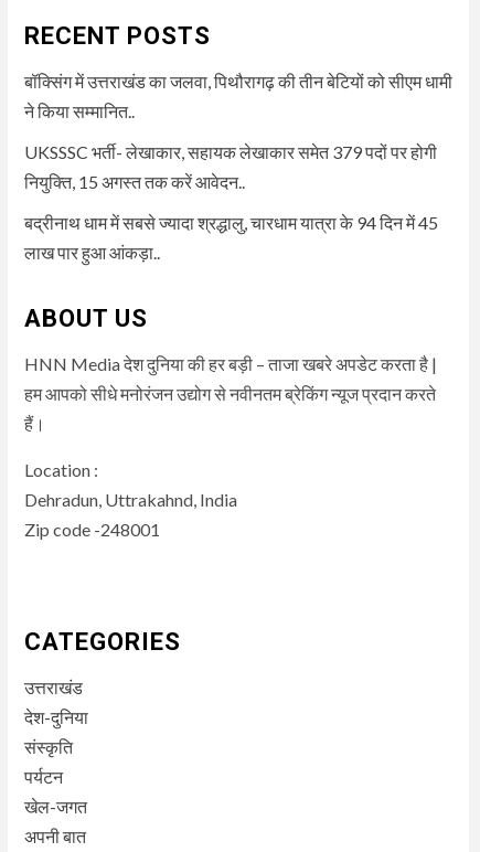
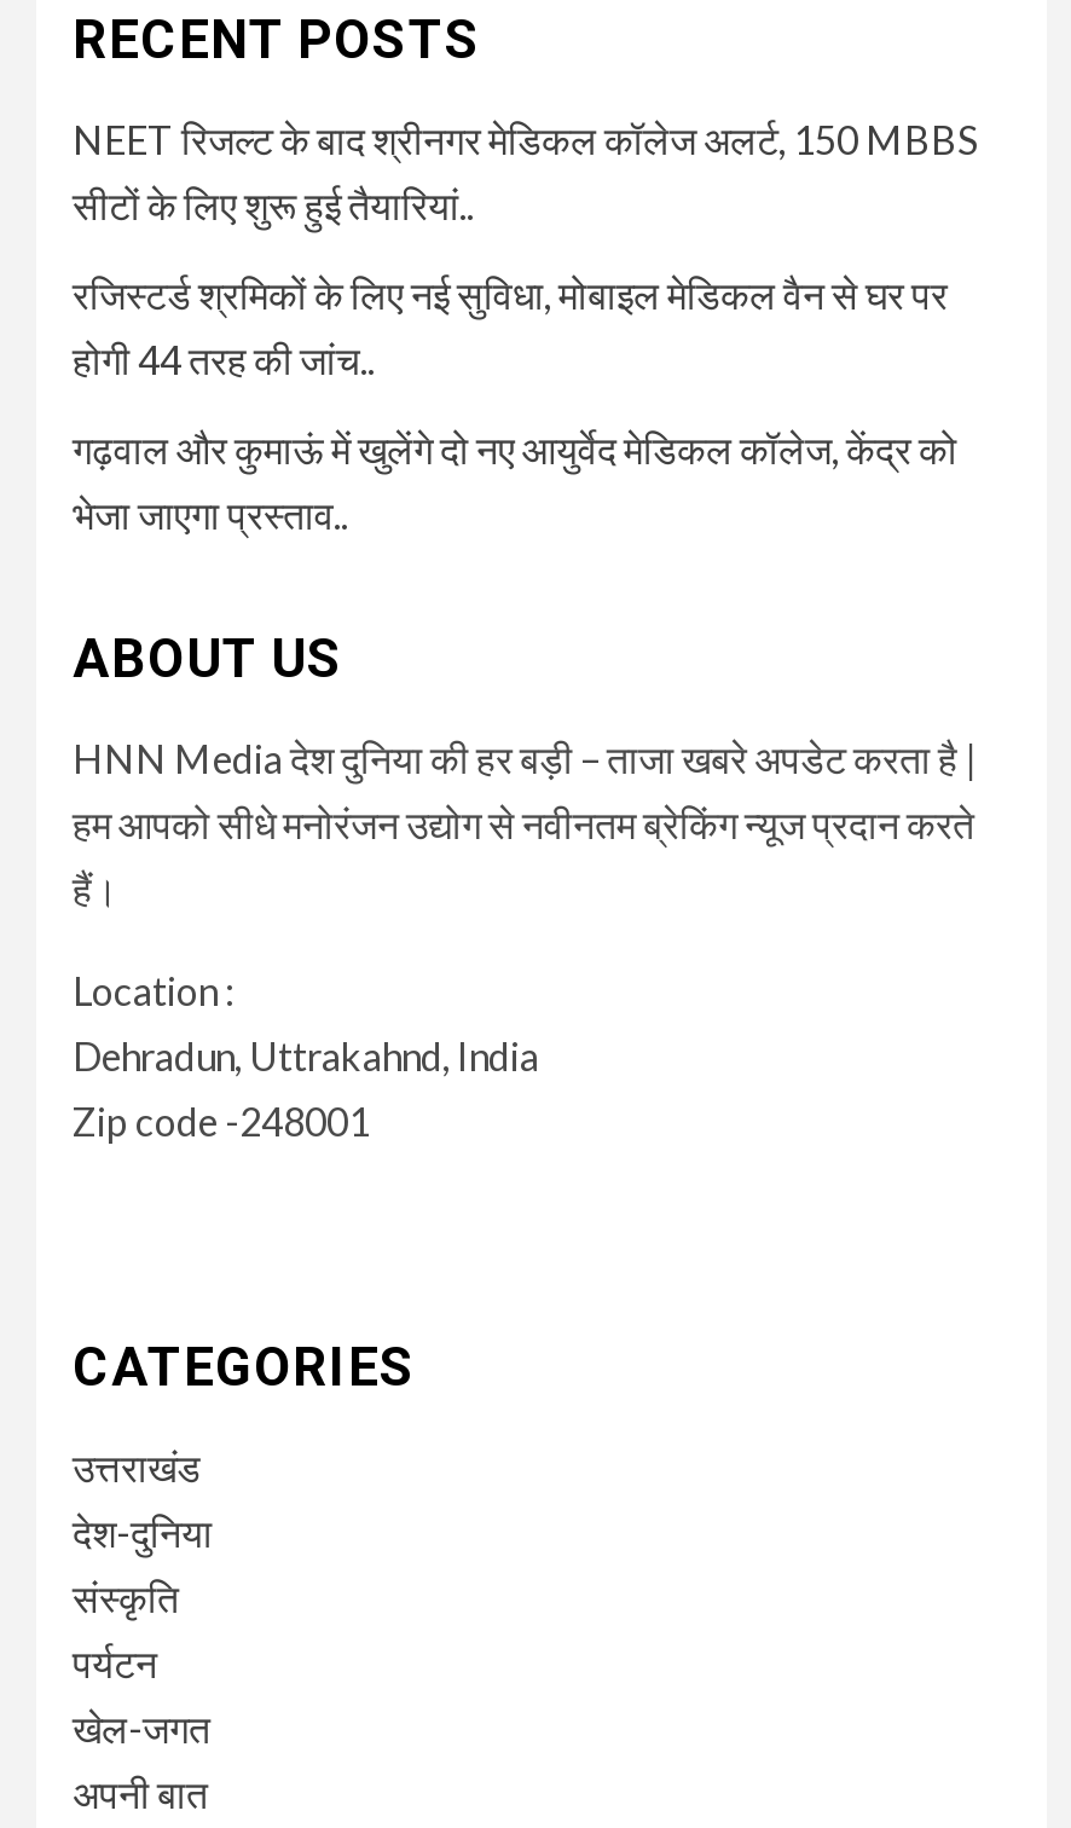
- बॉक्सिंग में उत्तराखंड का जलवा, पिथौरागढ़ की तीन बेटियों को सीएम धामी
- ने किया सम्मानित..
+ NEET रिजल्ट के बाद श्रीनगर मेडिकल कॉलेज अलर्ट, 150 MBBS
+ सीटों के लिए शुरू हुई तैयारियां..

- UKSSSC भर्ती- लेखाकार, सहायक लेखाकार समेत 379 पदों पर होगी
- नियुक्ति, 15 अगस्त तक करें आवेदन..
+ रजिस्टर्ड श्रमिकों के लिए नई सुविधा, मोबाइल मेडिकल वैन से घर पर
+ होगी 44 तरह की जांच..

- बद्रीनाथ धाम में सबसे ज्यादा श्रद्धालु, चारधाम यात्रा के 94 दिन में 45
- लाख पार हुआ आंकड़ा..
+ गढ़वाल और कुमाऊं में खुलेंगे दो नए आयुर्वेद मेडिकल कॉलेज, केंद्र को
+ भेजा जाएगा प्रस्ताव..
